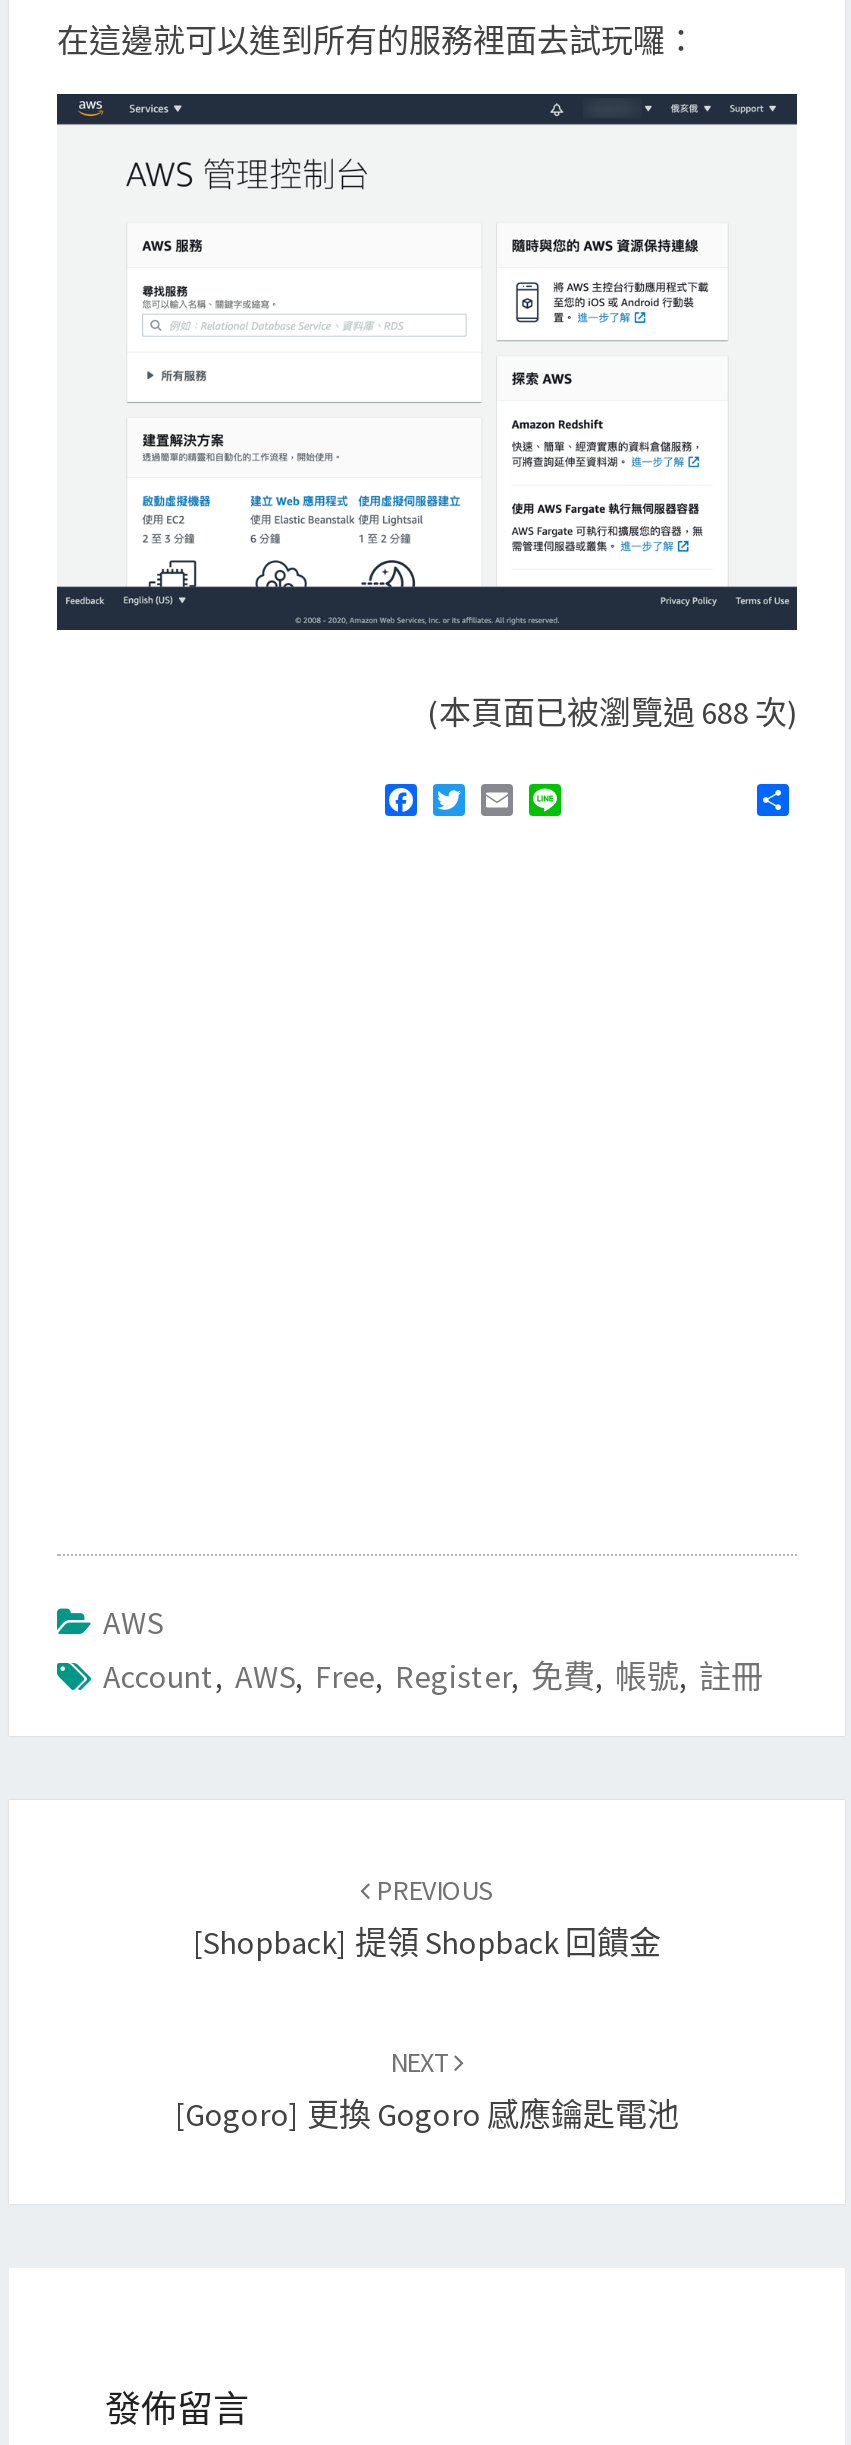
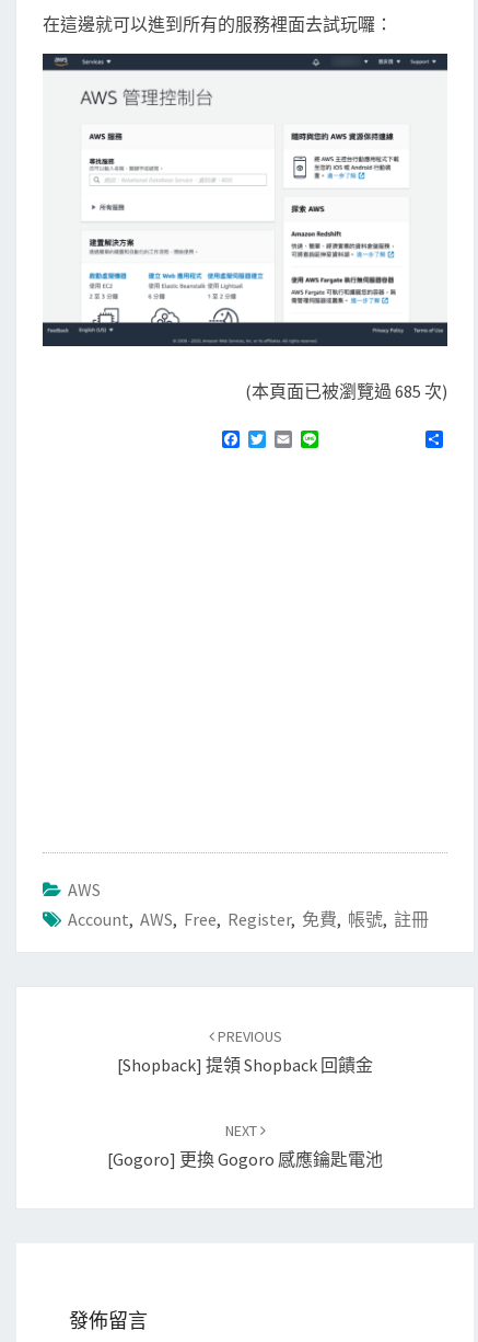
- (本頁面已被瀏覽過 688 次)
+ (本頁面已被瀏覽過 685 次)
